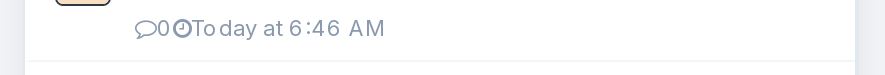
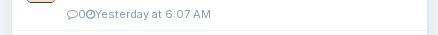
- Today at 6:46 AM
+ Yesterday at 6:07 AM
